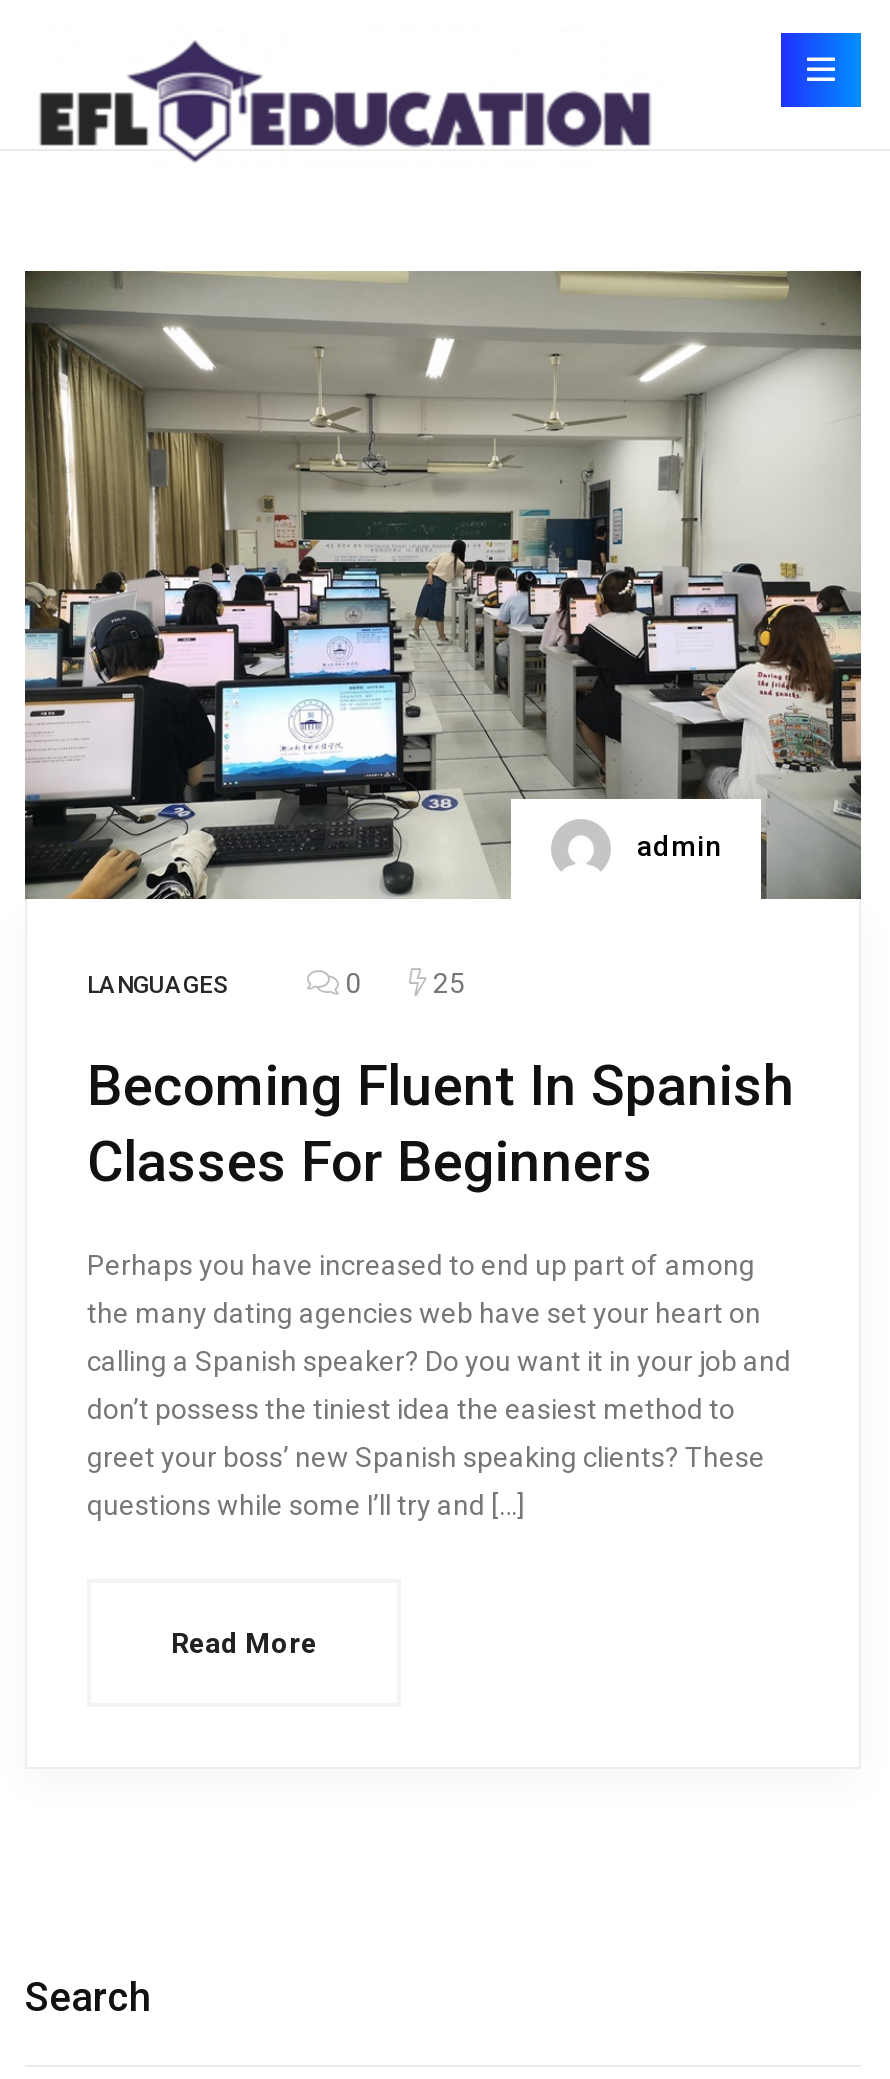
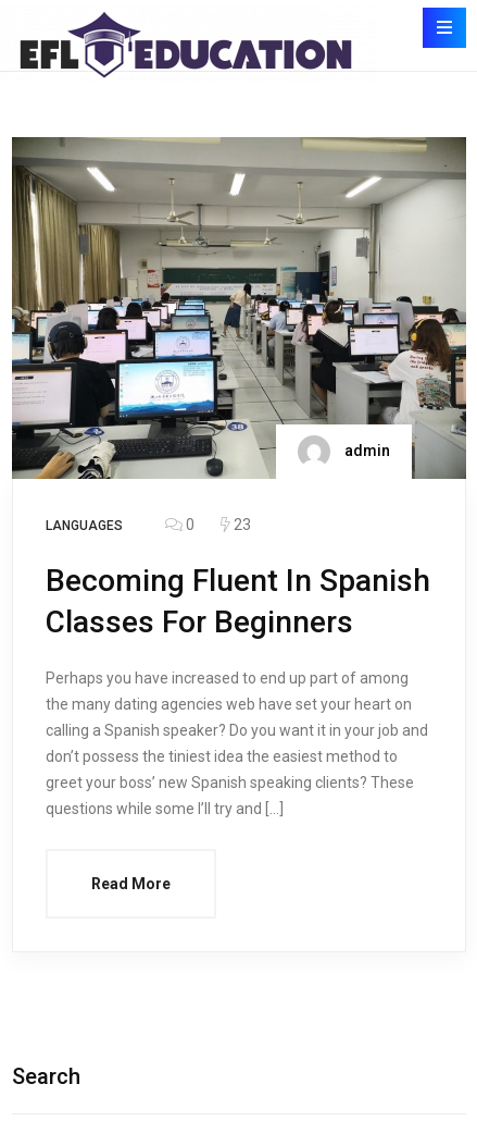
- 25
+ 23
